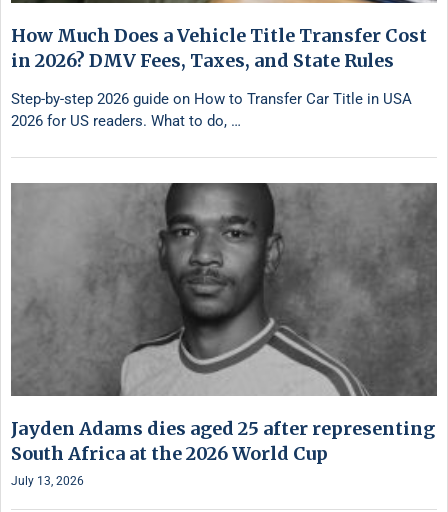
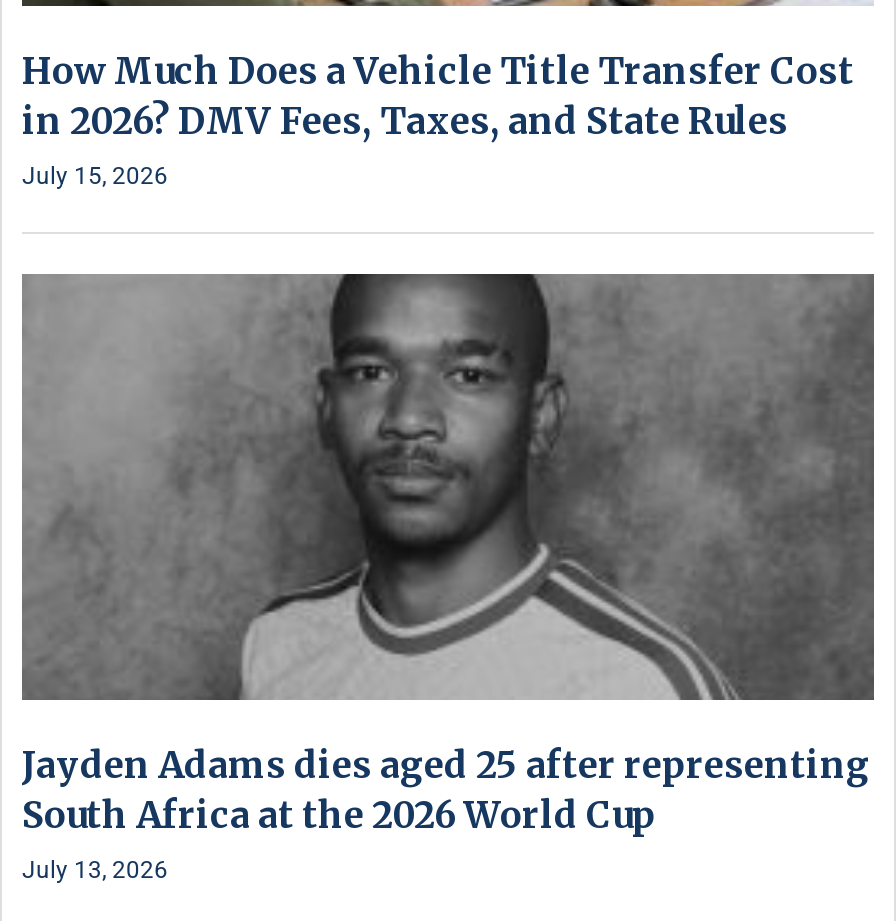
- Step-by-step 2026 guide on How to Transfer Car Title in USA
- 2026 for US readers. What to do, …
+ July 15, 2026
